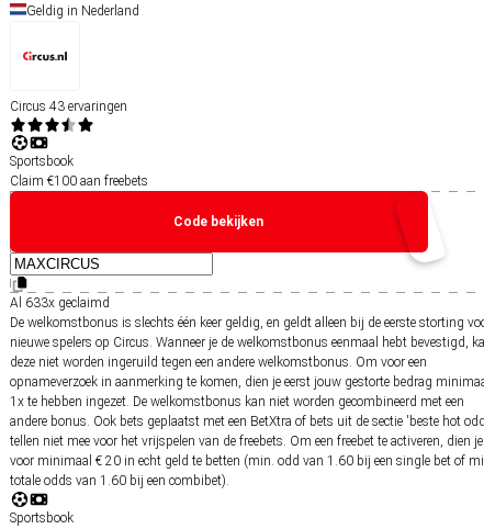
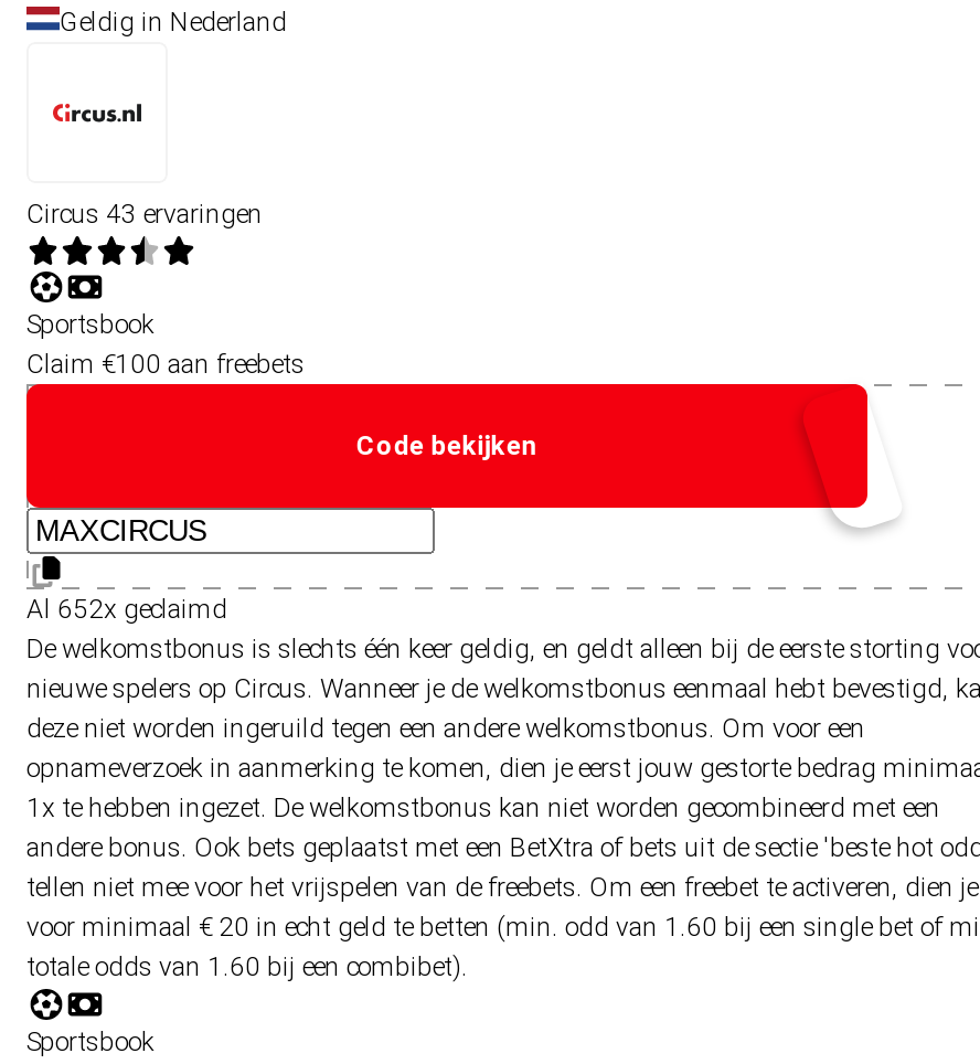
- Al 633x geclaimd
+ Al 652x geclaimd
